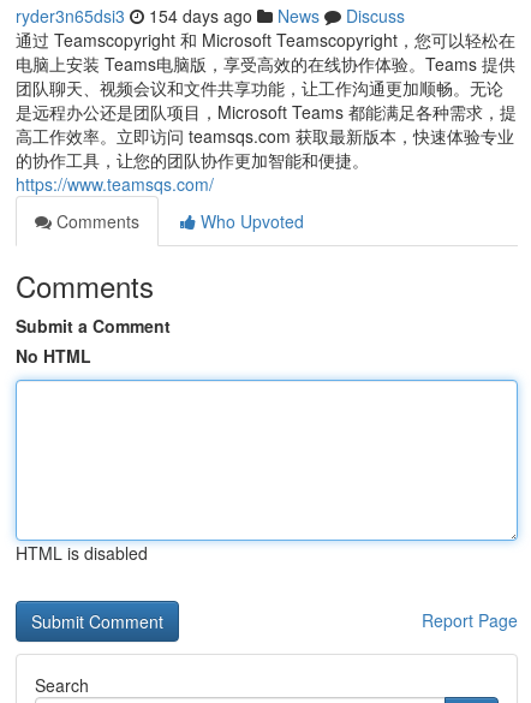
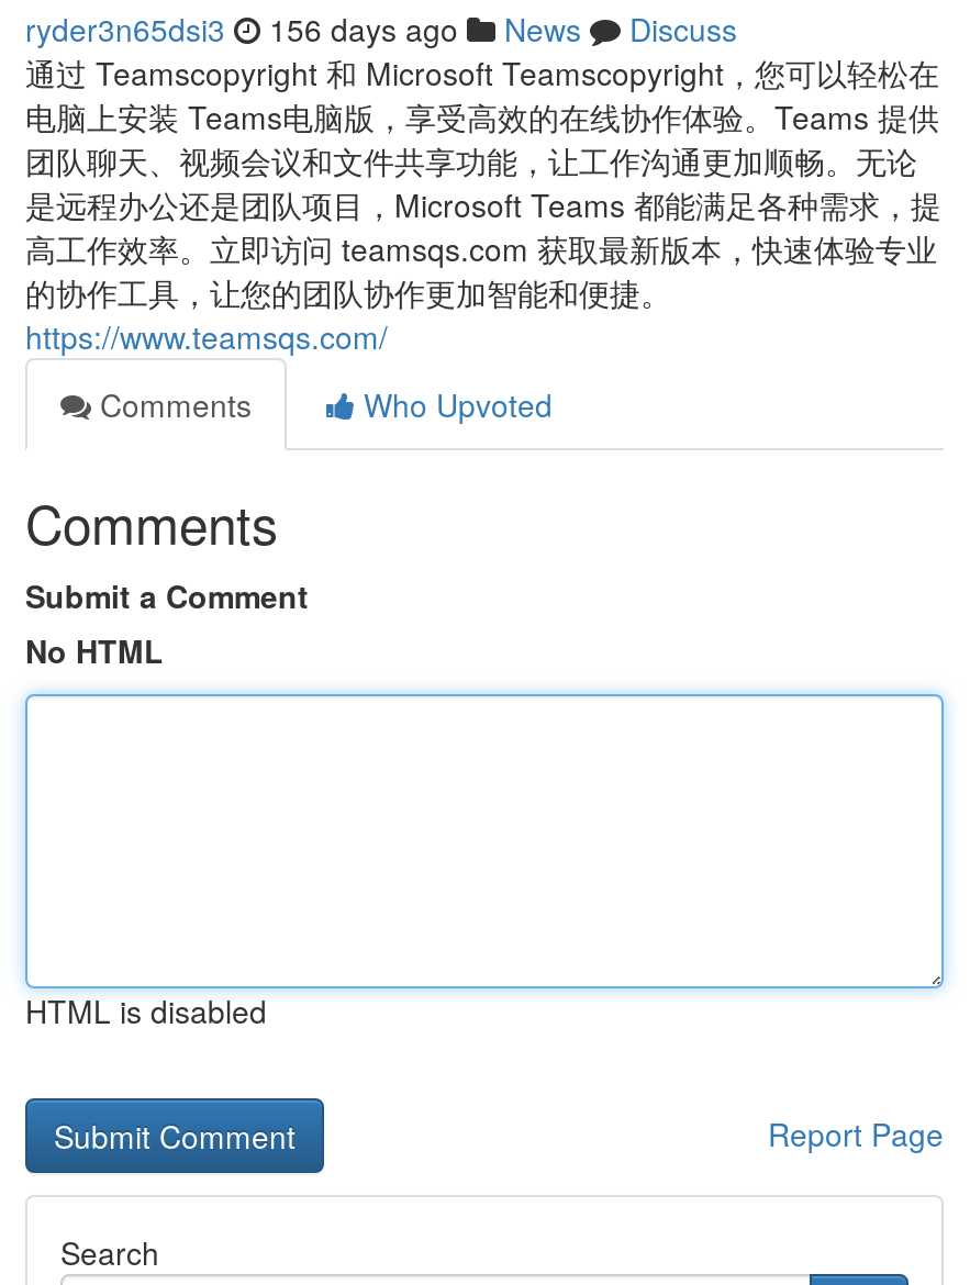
- ryder3n65dsi3 154 days ago News Discuss
+ ryder3n65dsi3 156 days ago News Discuss
